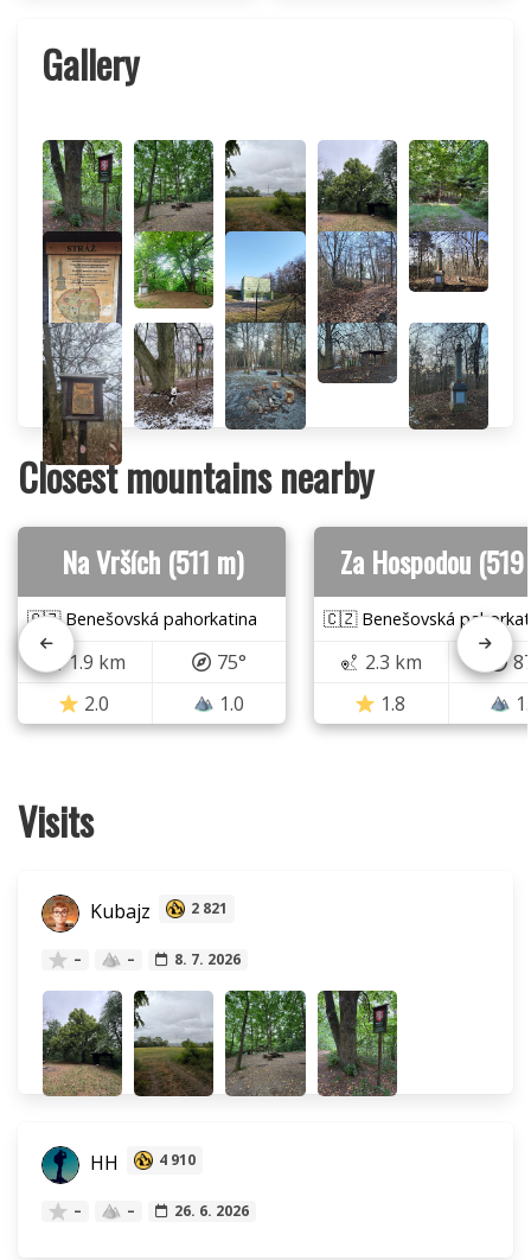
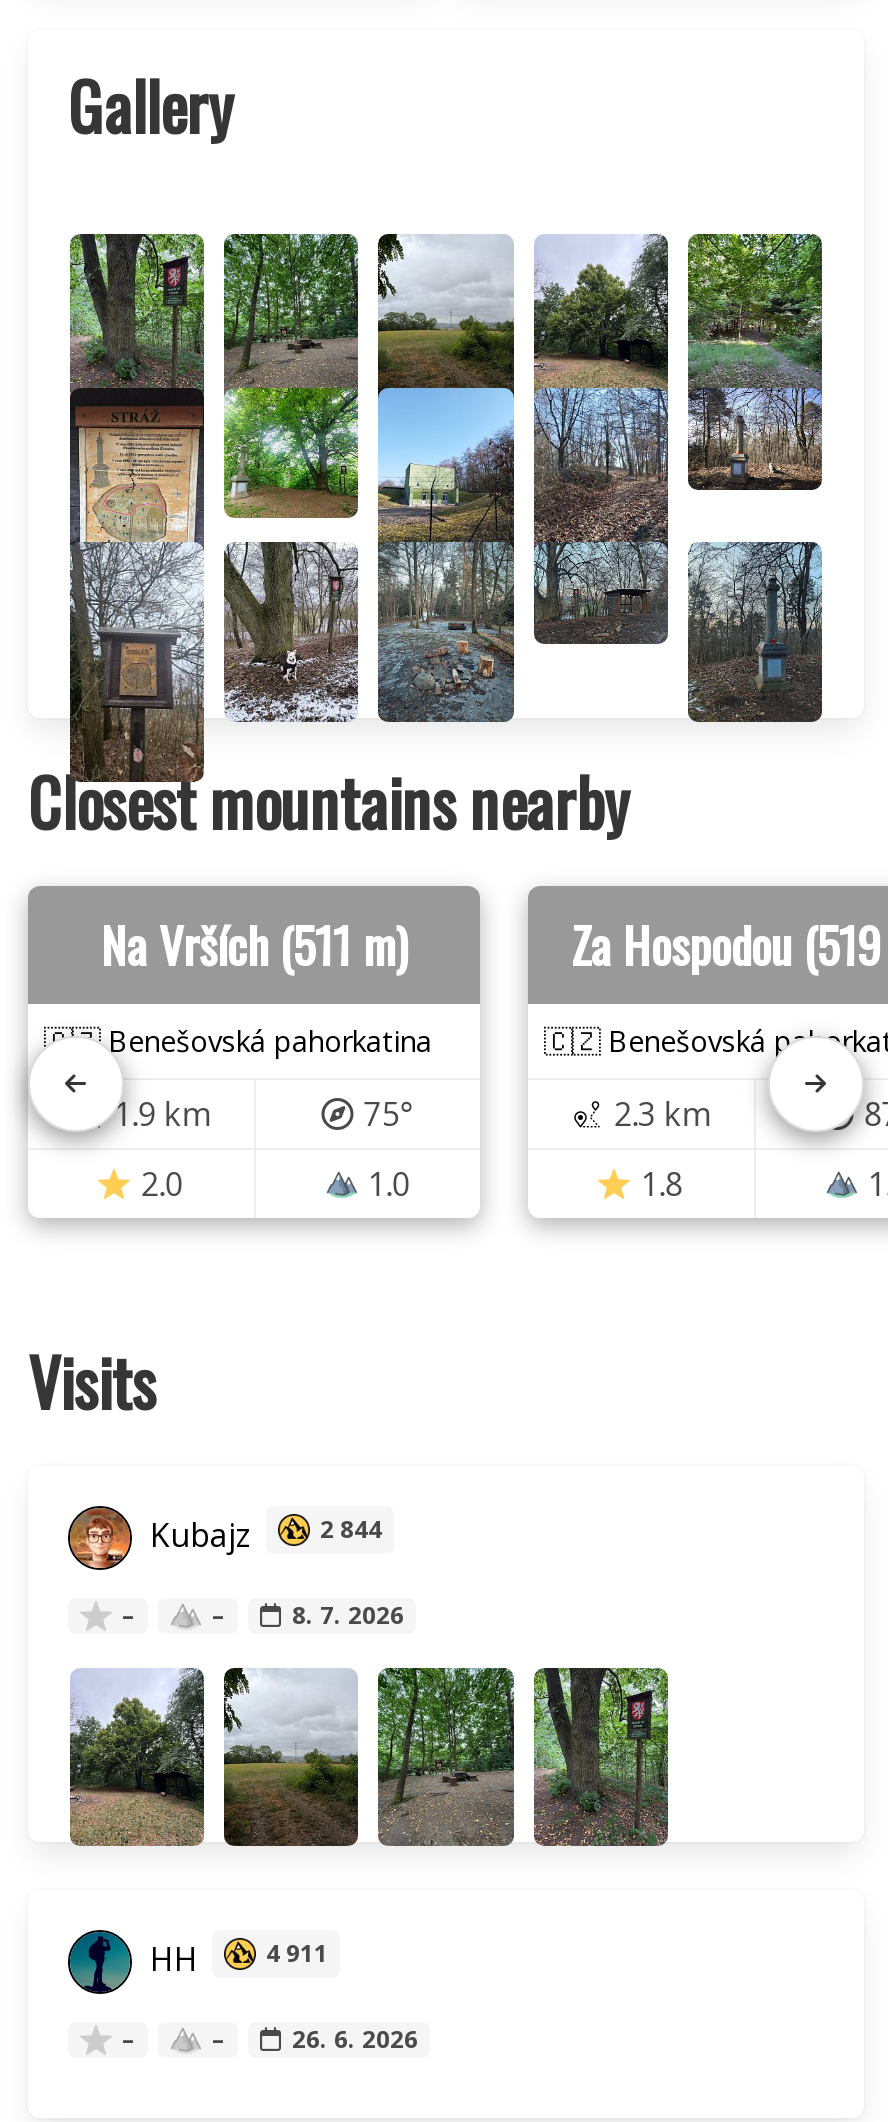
- Kubajz 2 821
+ Kubajz 2 844

- HH 4 910
+ HH 4 911
